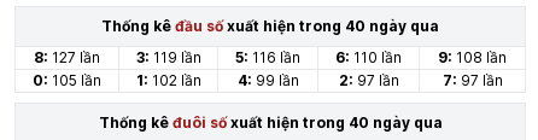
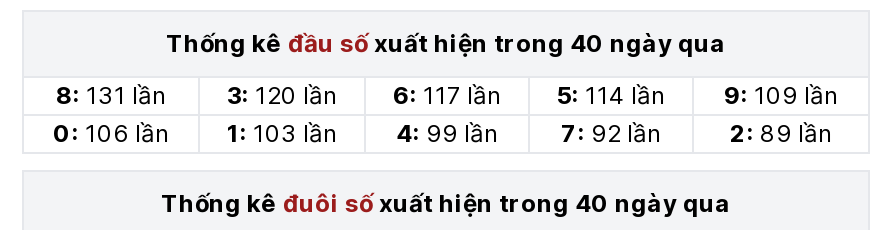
- 8: 127 lần
+ 8: 131 lần

- 3: 119 lần
+ 3: 120 lần

- 5: 116 lần
+ 6: 117 lần

- 6: 110 lần
+ 5: 114 lần

- 9: 108 lần
+ 9: 109 lần

- 0: 105 lần
+ 0: 106 lần

- 1: 102 lần
+ 1: 103 lần

- 2: 97 lần
+ 7: 92 lần

- 7: 97 lần
+ 2: 89 lần
